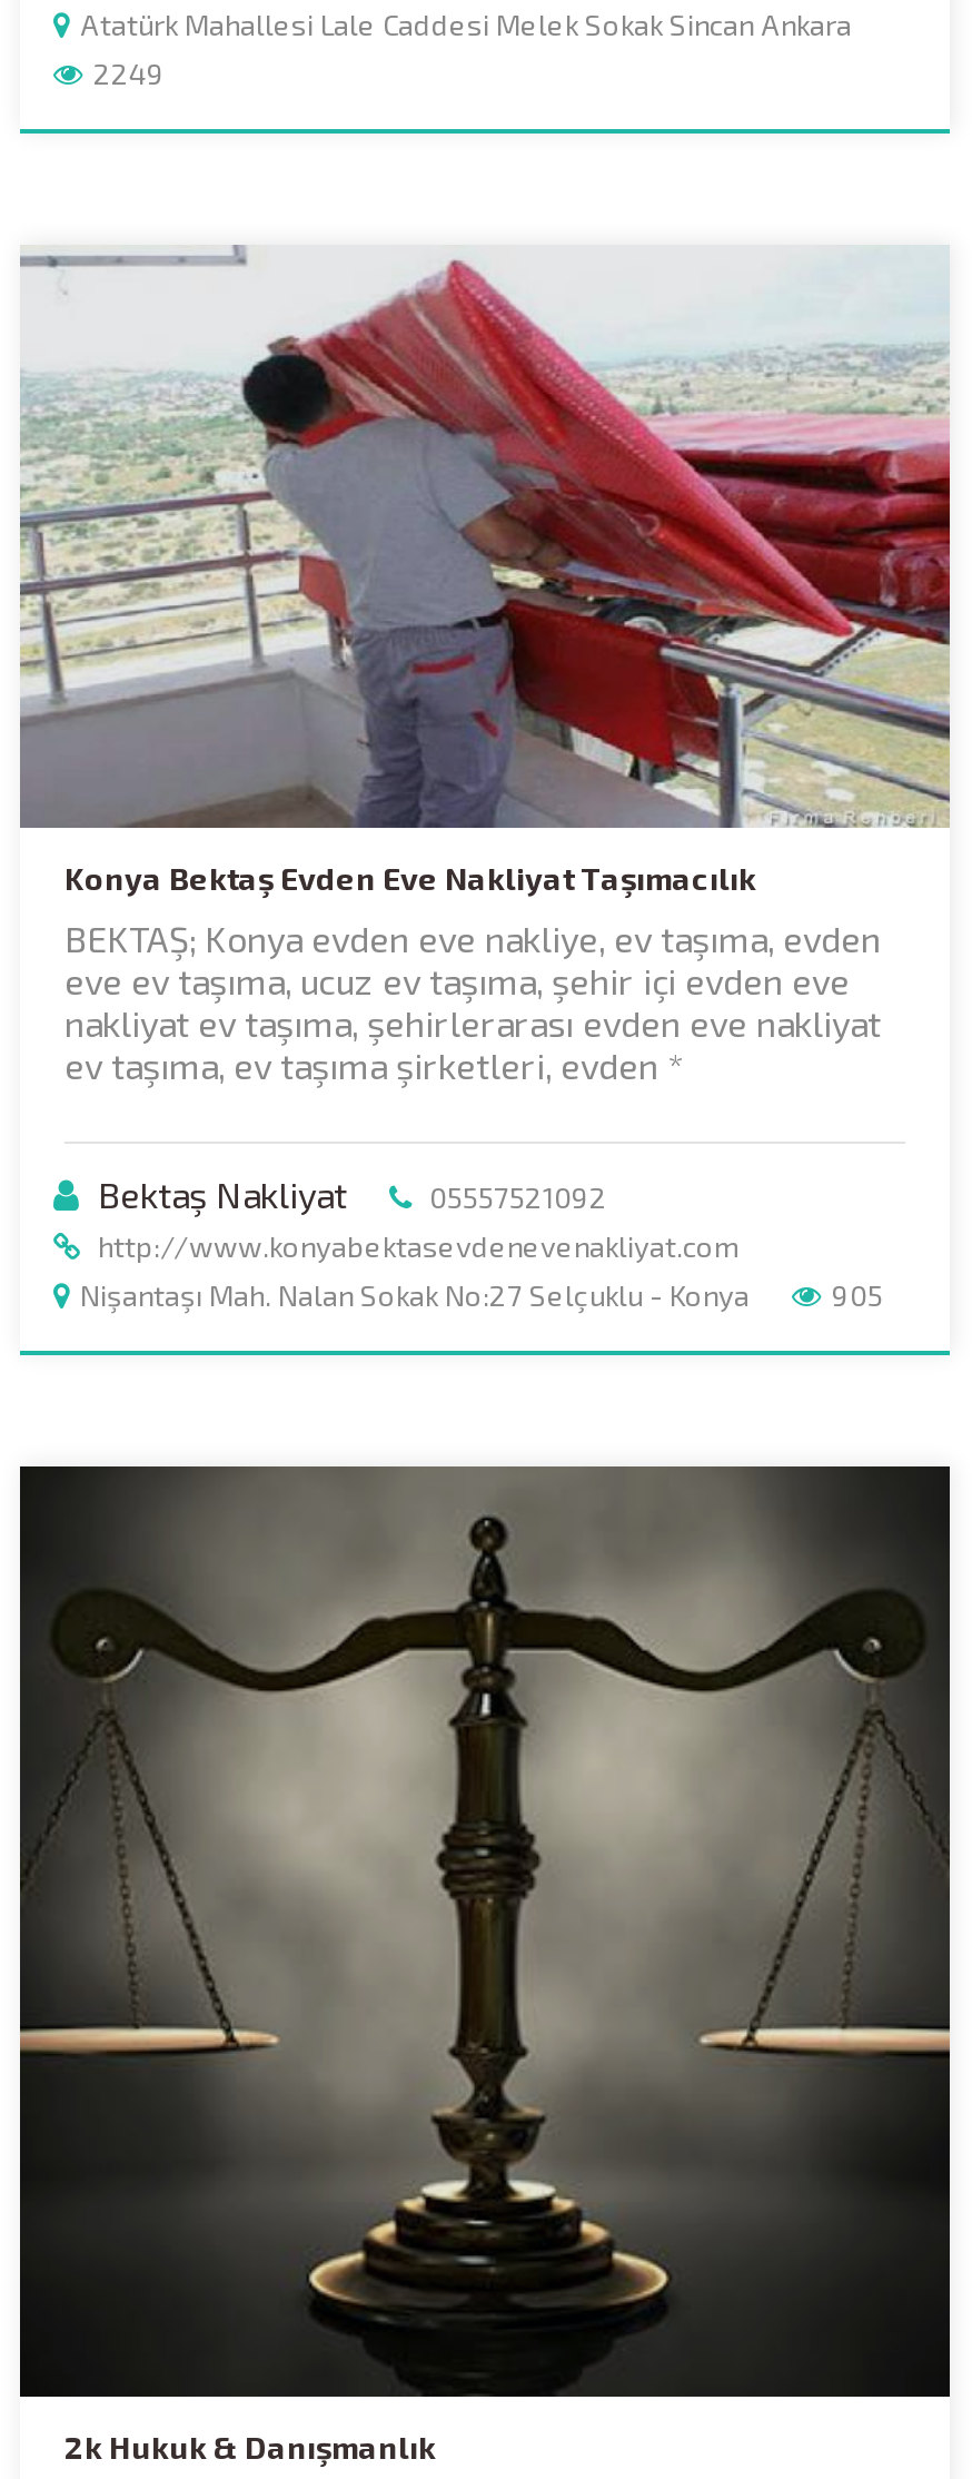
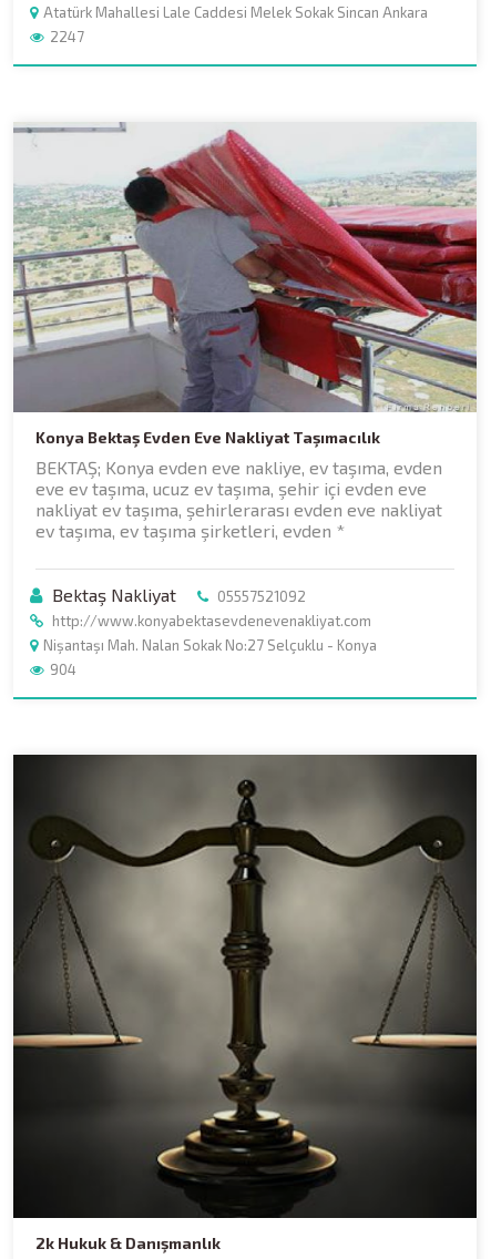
- 2249
+ 2247

- 905
+ 904
